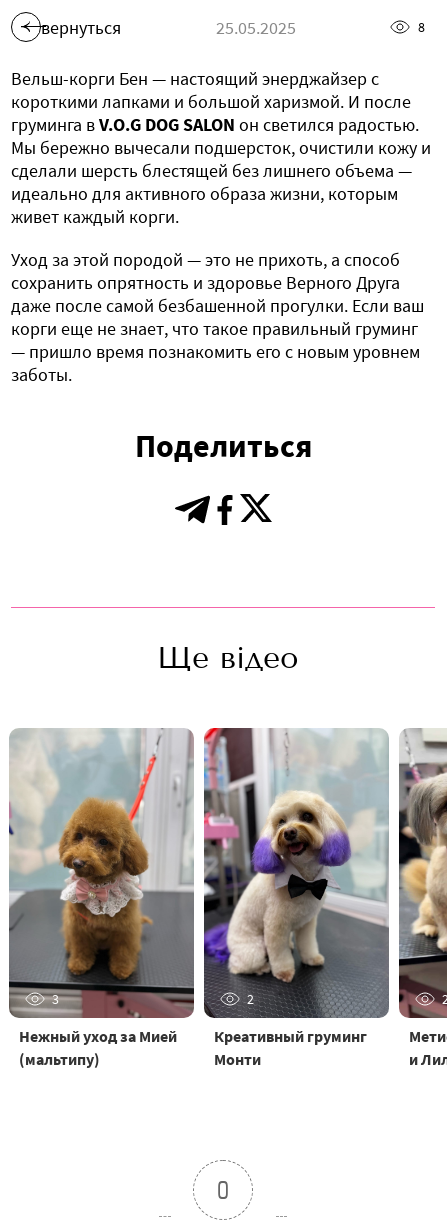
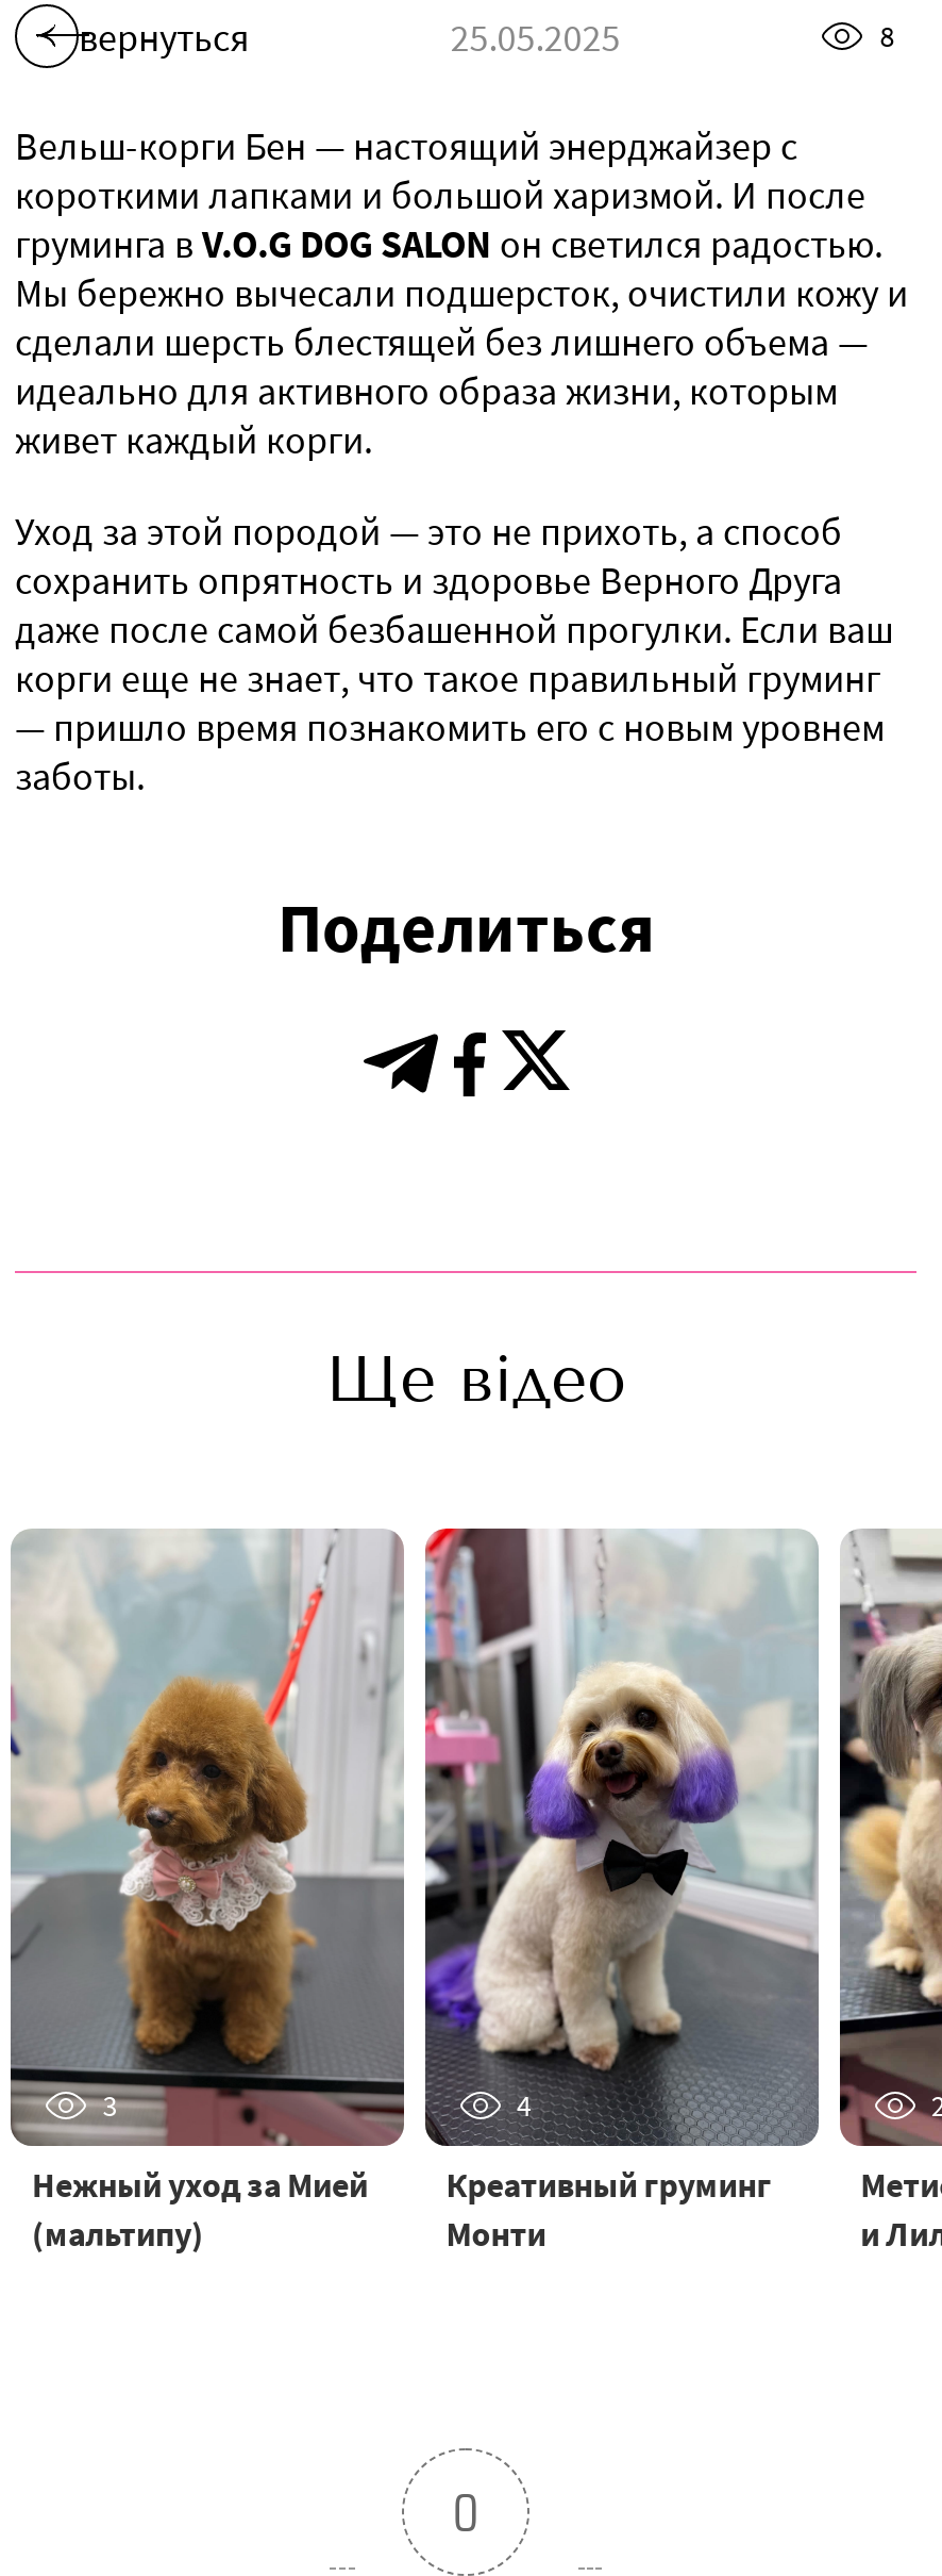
- 2
+ 4
